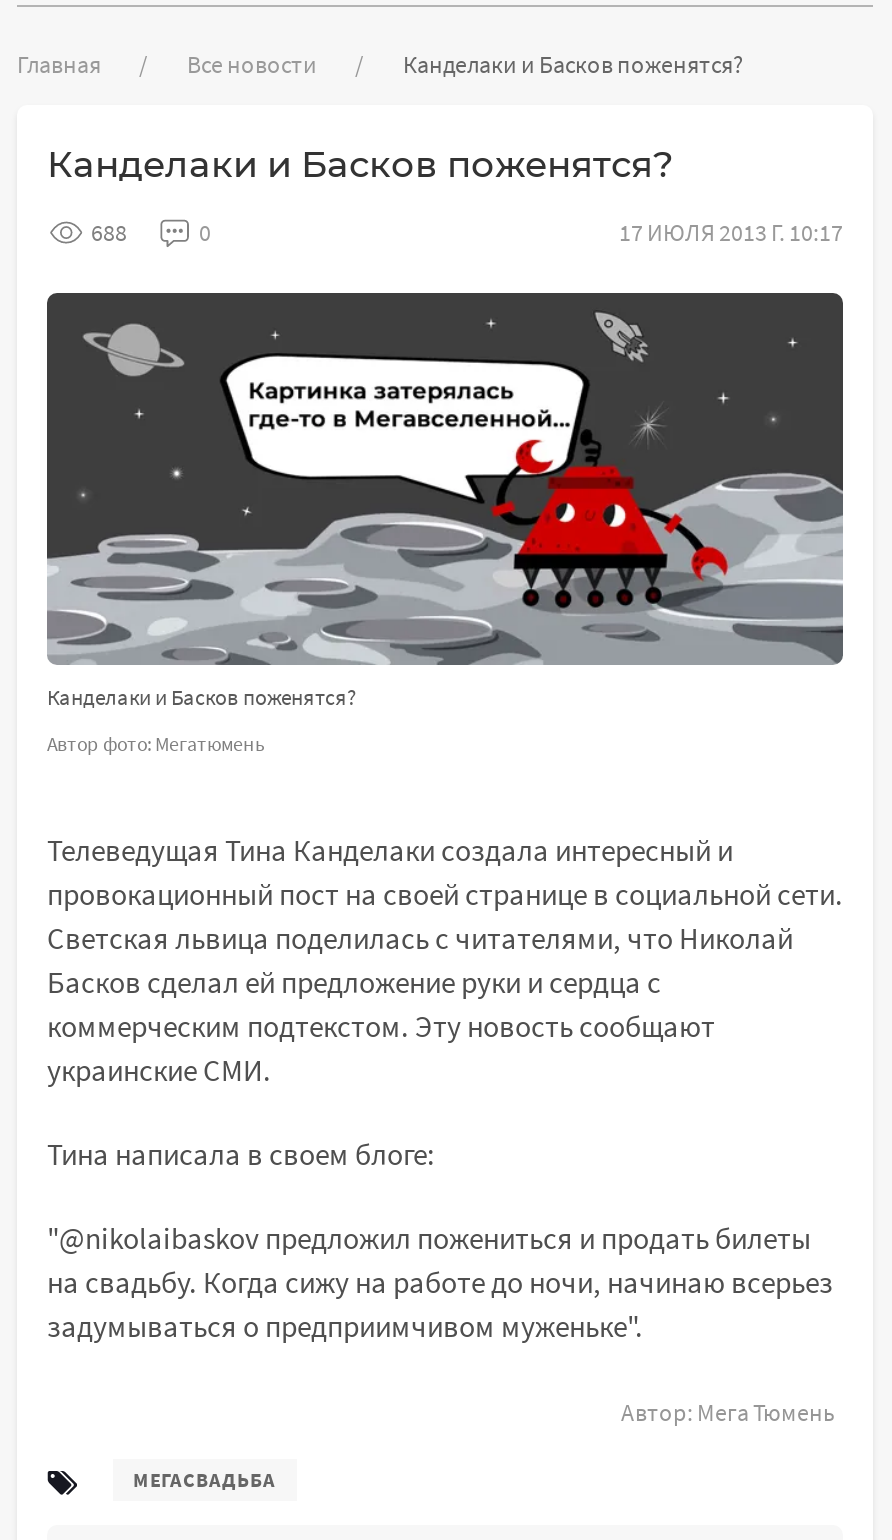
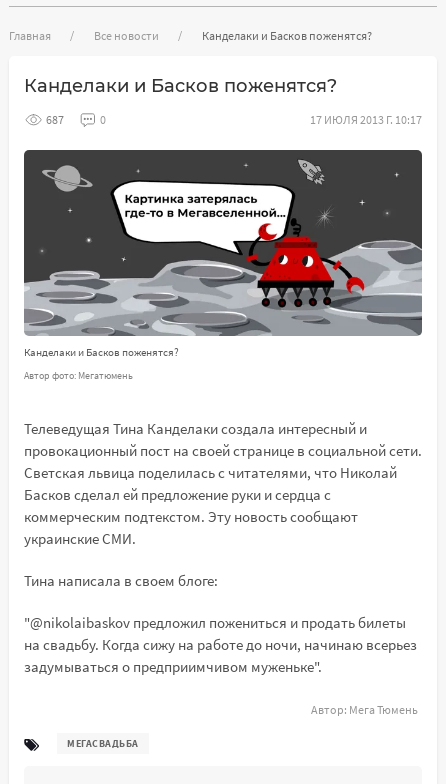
- 688
+ 687
